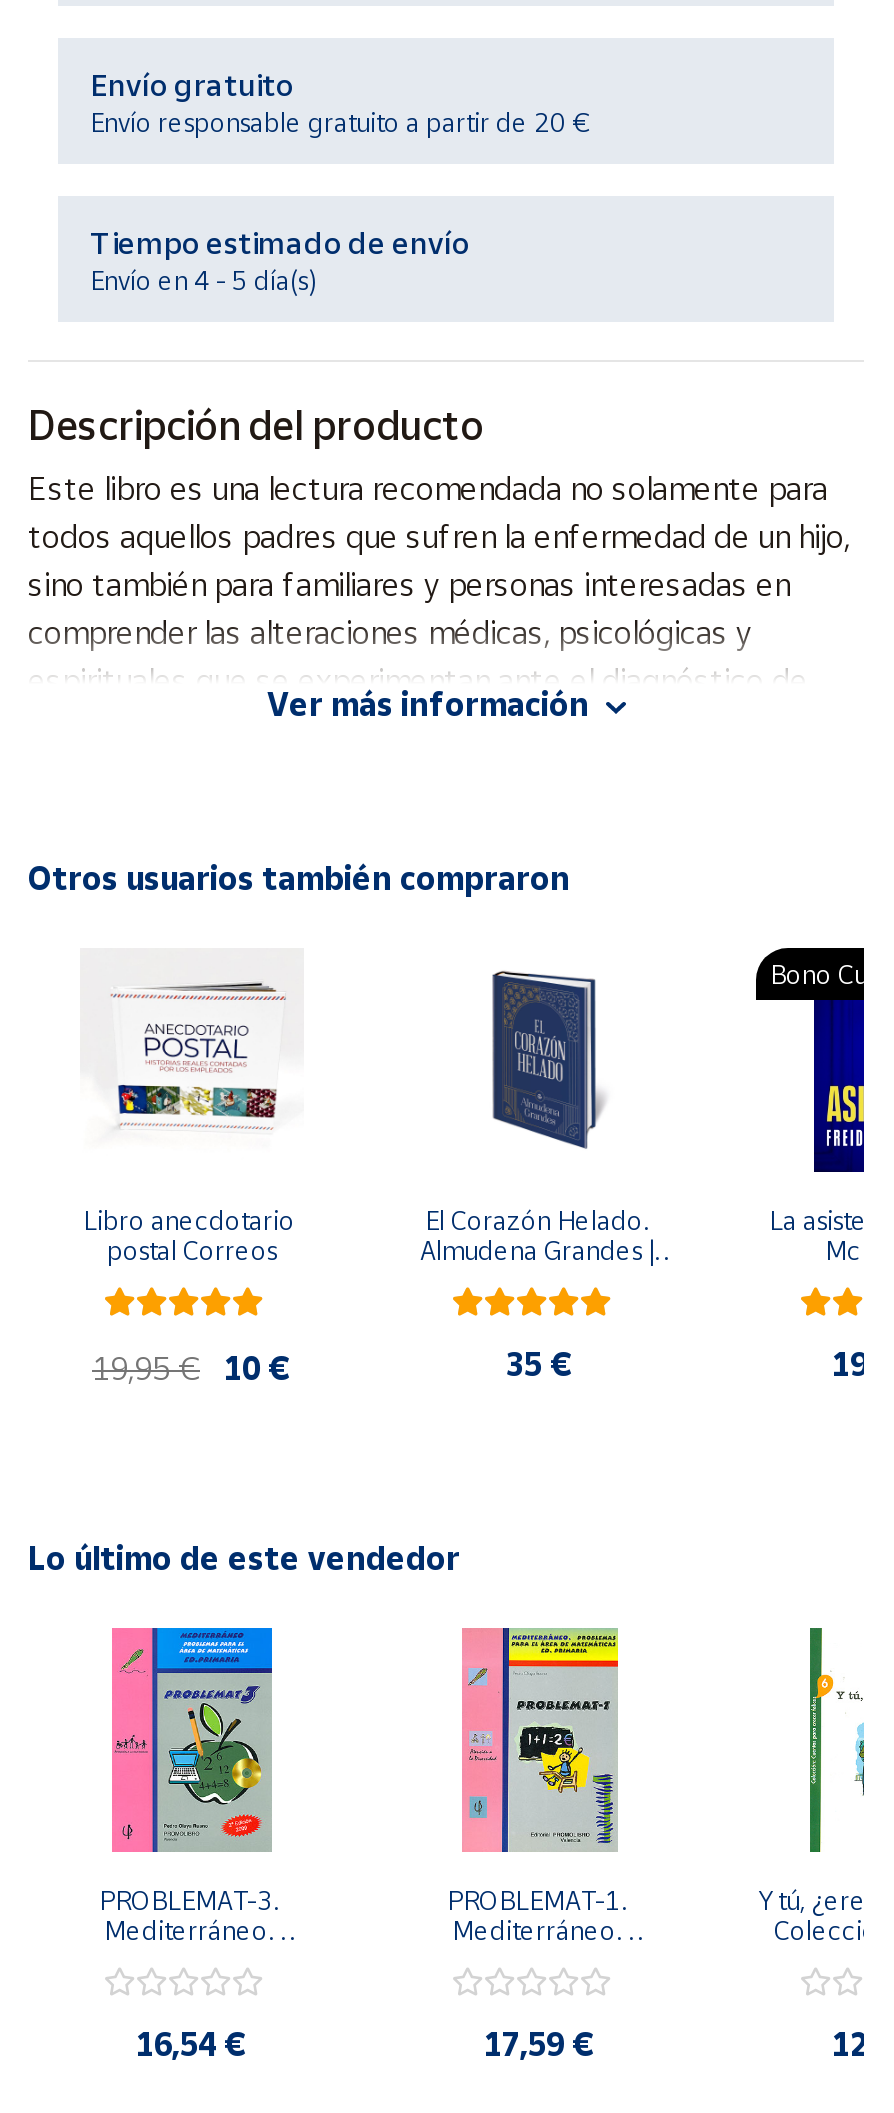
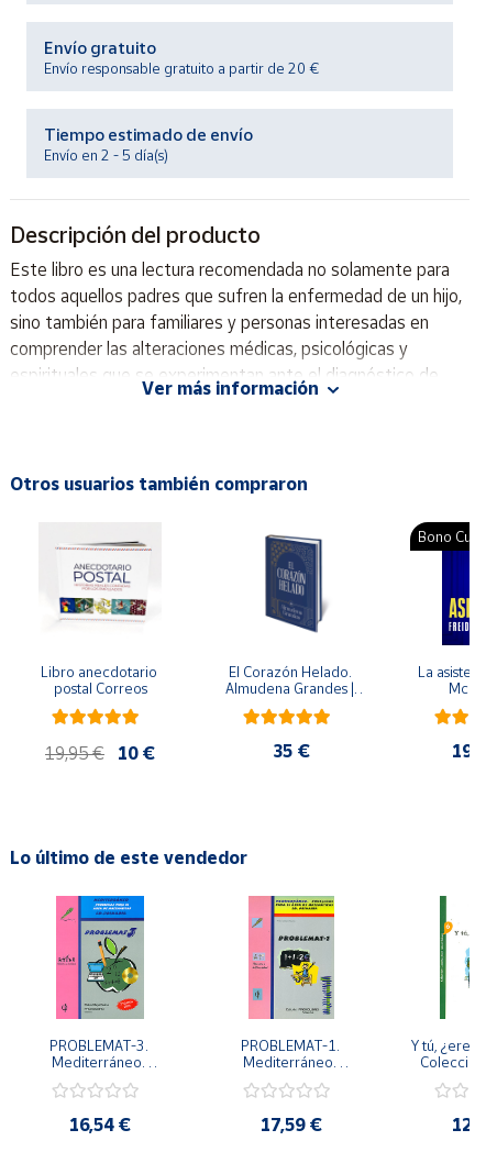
- Envío en 4 - 5 día(s)
+ Envío en 2 - 5 día(s)
